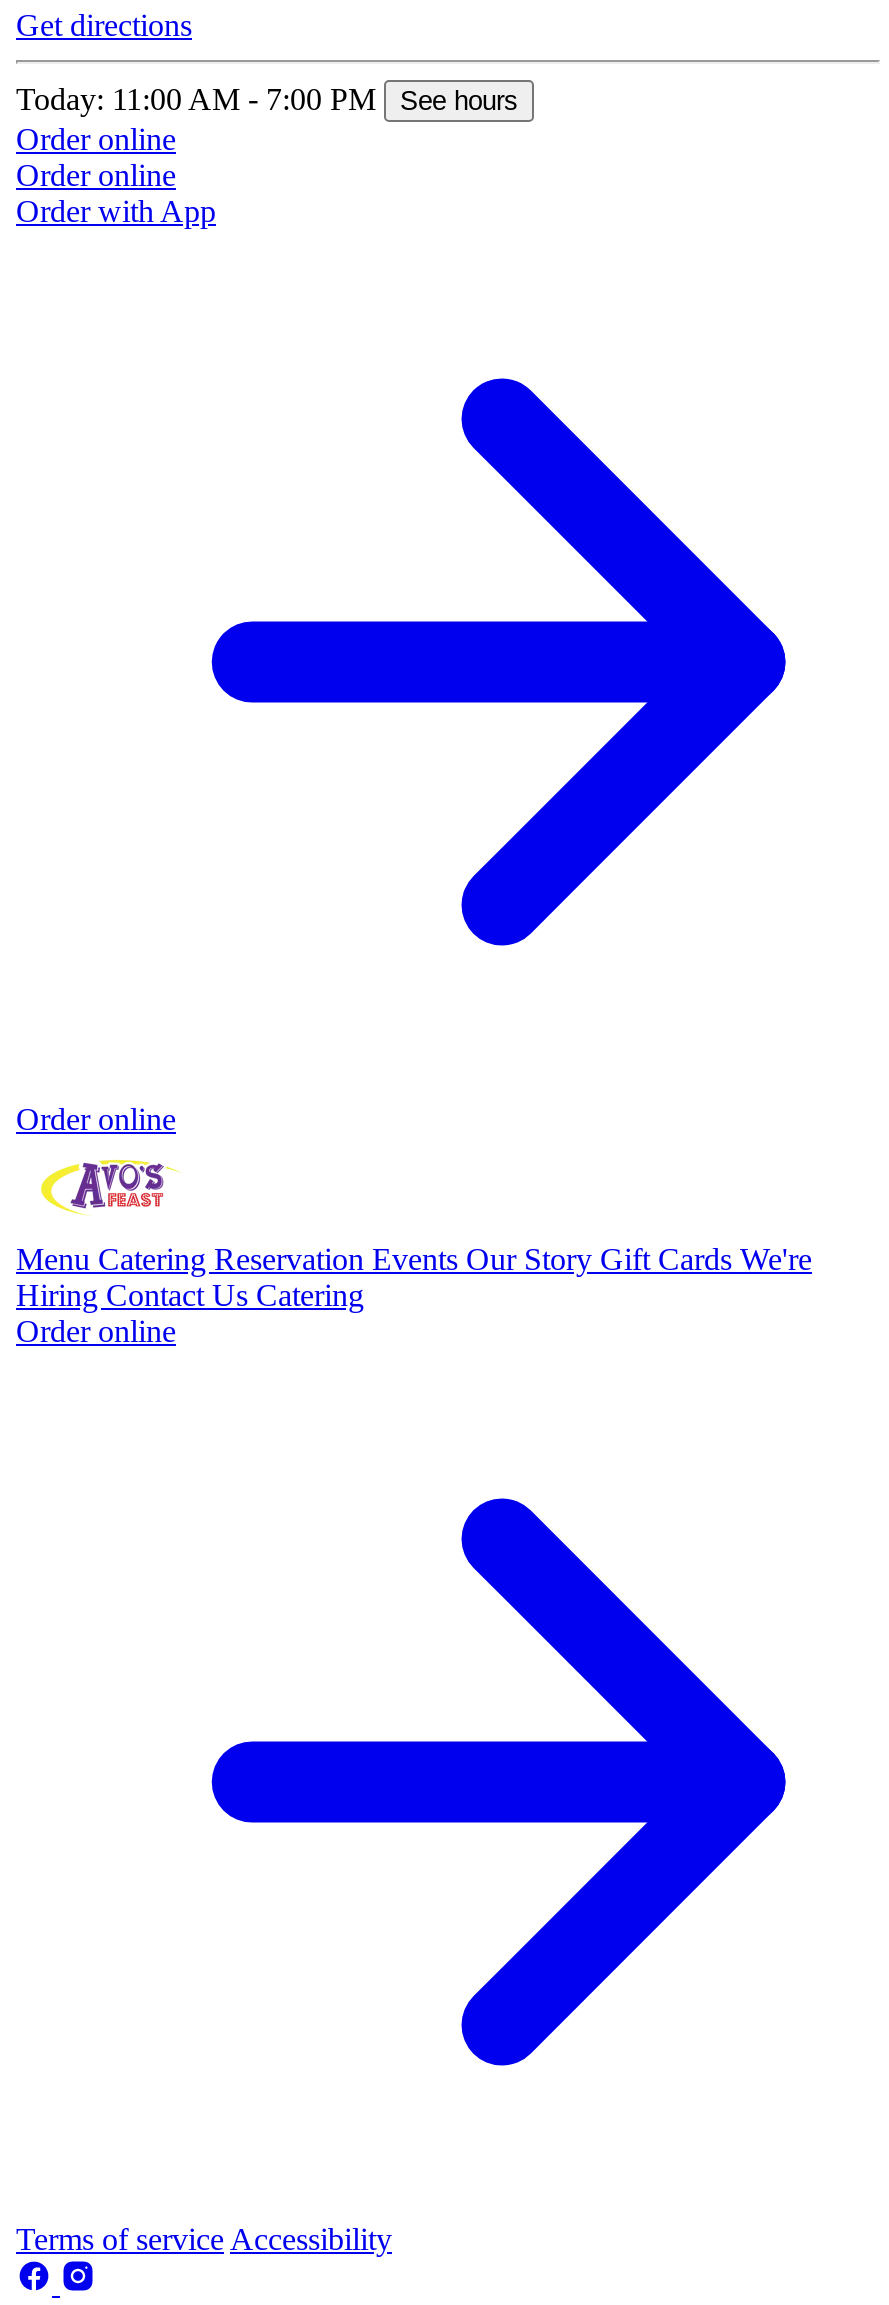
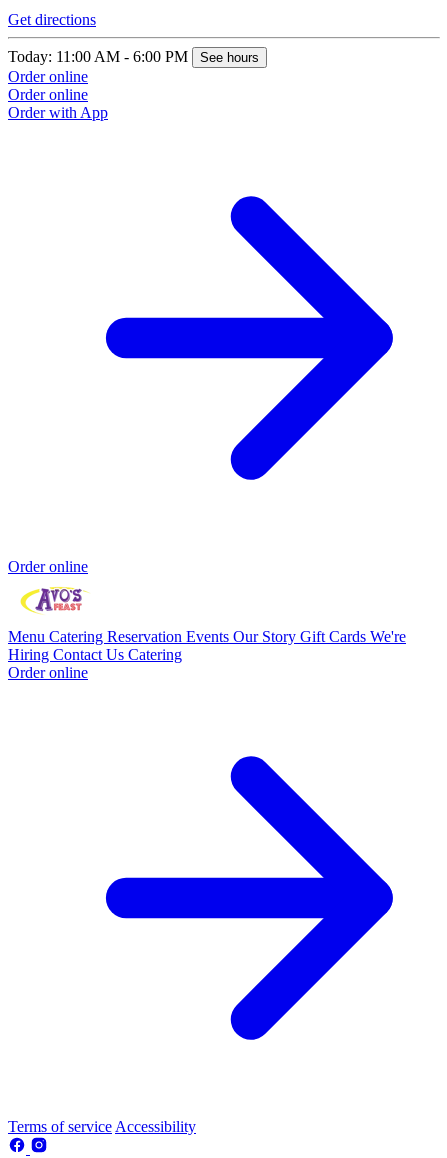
- Today: 11:00 AM - 7:00 PM See hours
+ Today: 11:00 AM - 6:00 PM See hours
